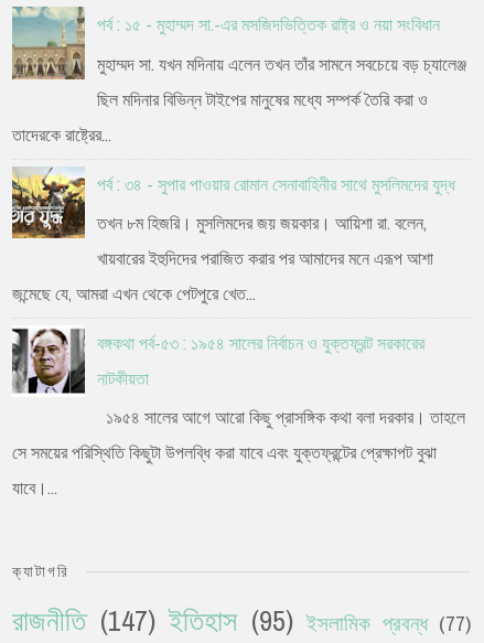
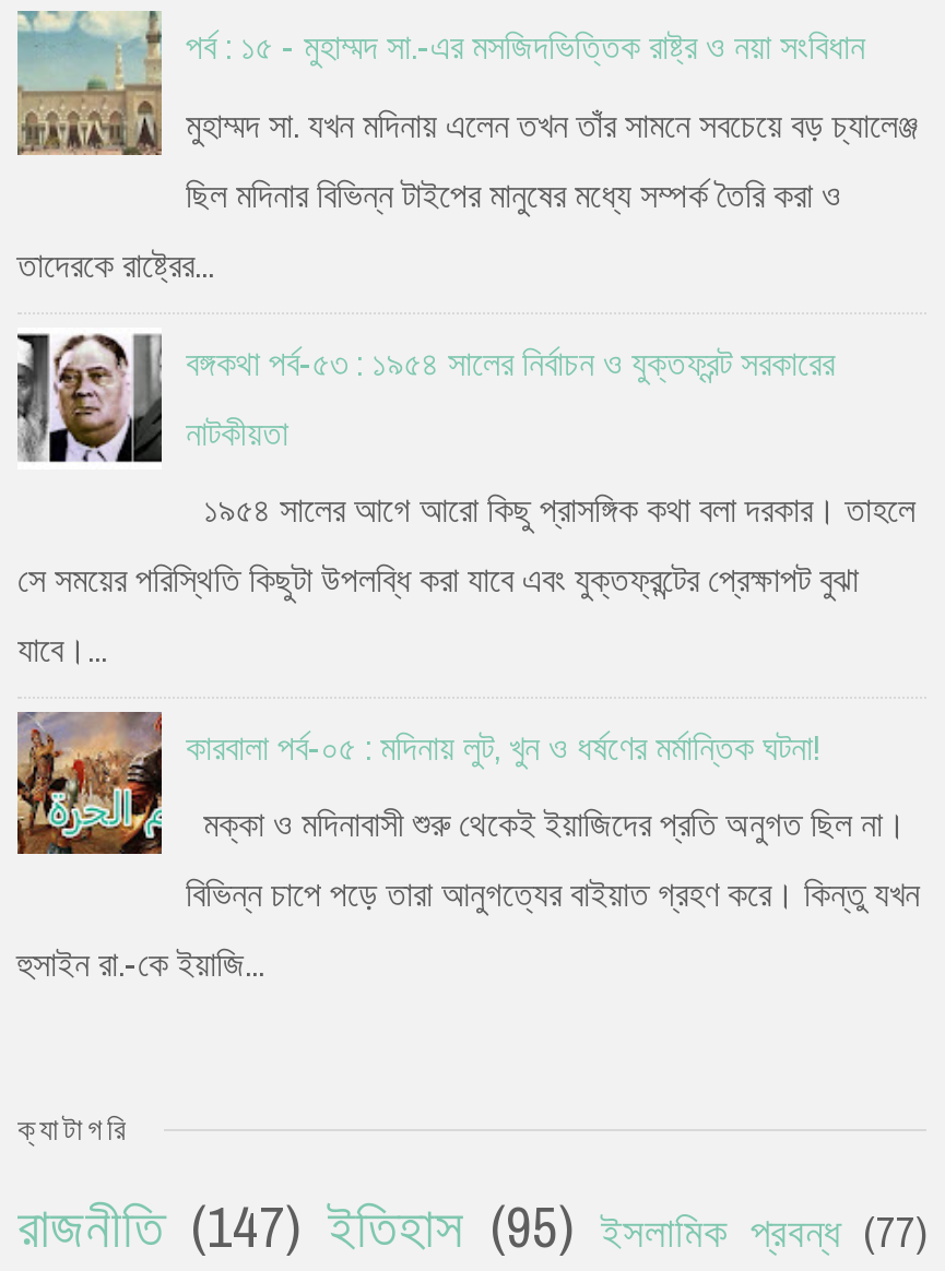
- [image]
- পর্ব : ৩৪ - সুপার পাওয়ার রোমান সেনাবাহিনীর সাথে মুসলিমদের যুদ্ধ
- তখন ৮ম হিজরি। মুসলিমদের জয় জয়কার। আয়িশা রা. বলেন,
- খায়বারের ইহুদিদের পরাজিত করার পর আমাদের মনে এরূপ আশা
- জন্মেছে যে, আমরা এখন থেকে পেটপুরে খেত...

moved up: [image] | বঙ্গকথা পর্ব-৫৩ : ১৯৫৪ সালের নির্বাচন ও যুক্তফ্রন্ট সরকারের | নাটকীয়তা | ১৯৫৪ সালের আগে আরো কিছু প্রাসঙ্গিক কথা বলা দরকার। তাহলে | সে সময়ের পরিস্থিতি কিছুটা উপলব্ধি করা যাবে এবং যুক্তফ্রন্টের প্রেক্ষাপট বুঝা | যাবে।...

+ [image]
+ কারবালা পর্ব-০৫ : মদিনায় লুট, খুন ও ধর্ষণের মর্মান্তিক ঘটনা!
+ মক্কা ও মদিনাবাসী শুরু থেকেই ইয়াজিদের প্রতি অনুগত ছিল না।
+ বিভিন্ন চাপে পড়ে তারা আনুগত্যের বাইয়াত গ্রহণ করে। কিন্তু যখন
+ হুসাইন রা.-কে ইয়াজি...
